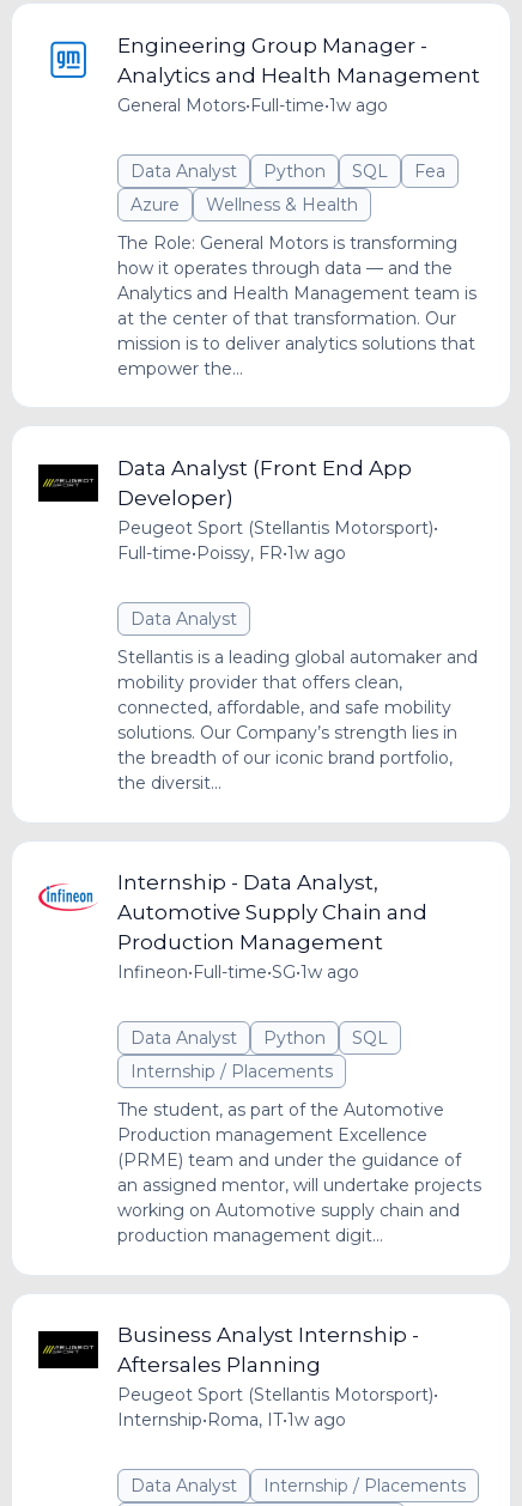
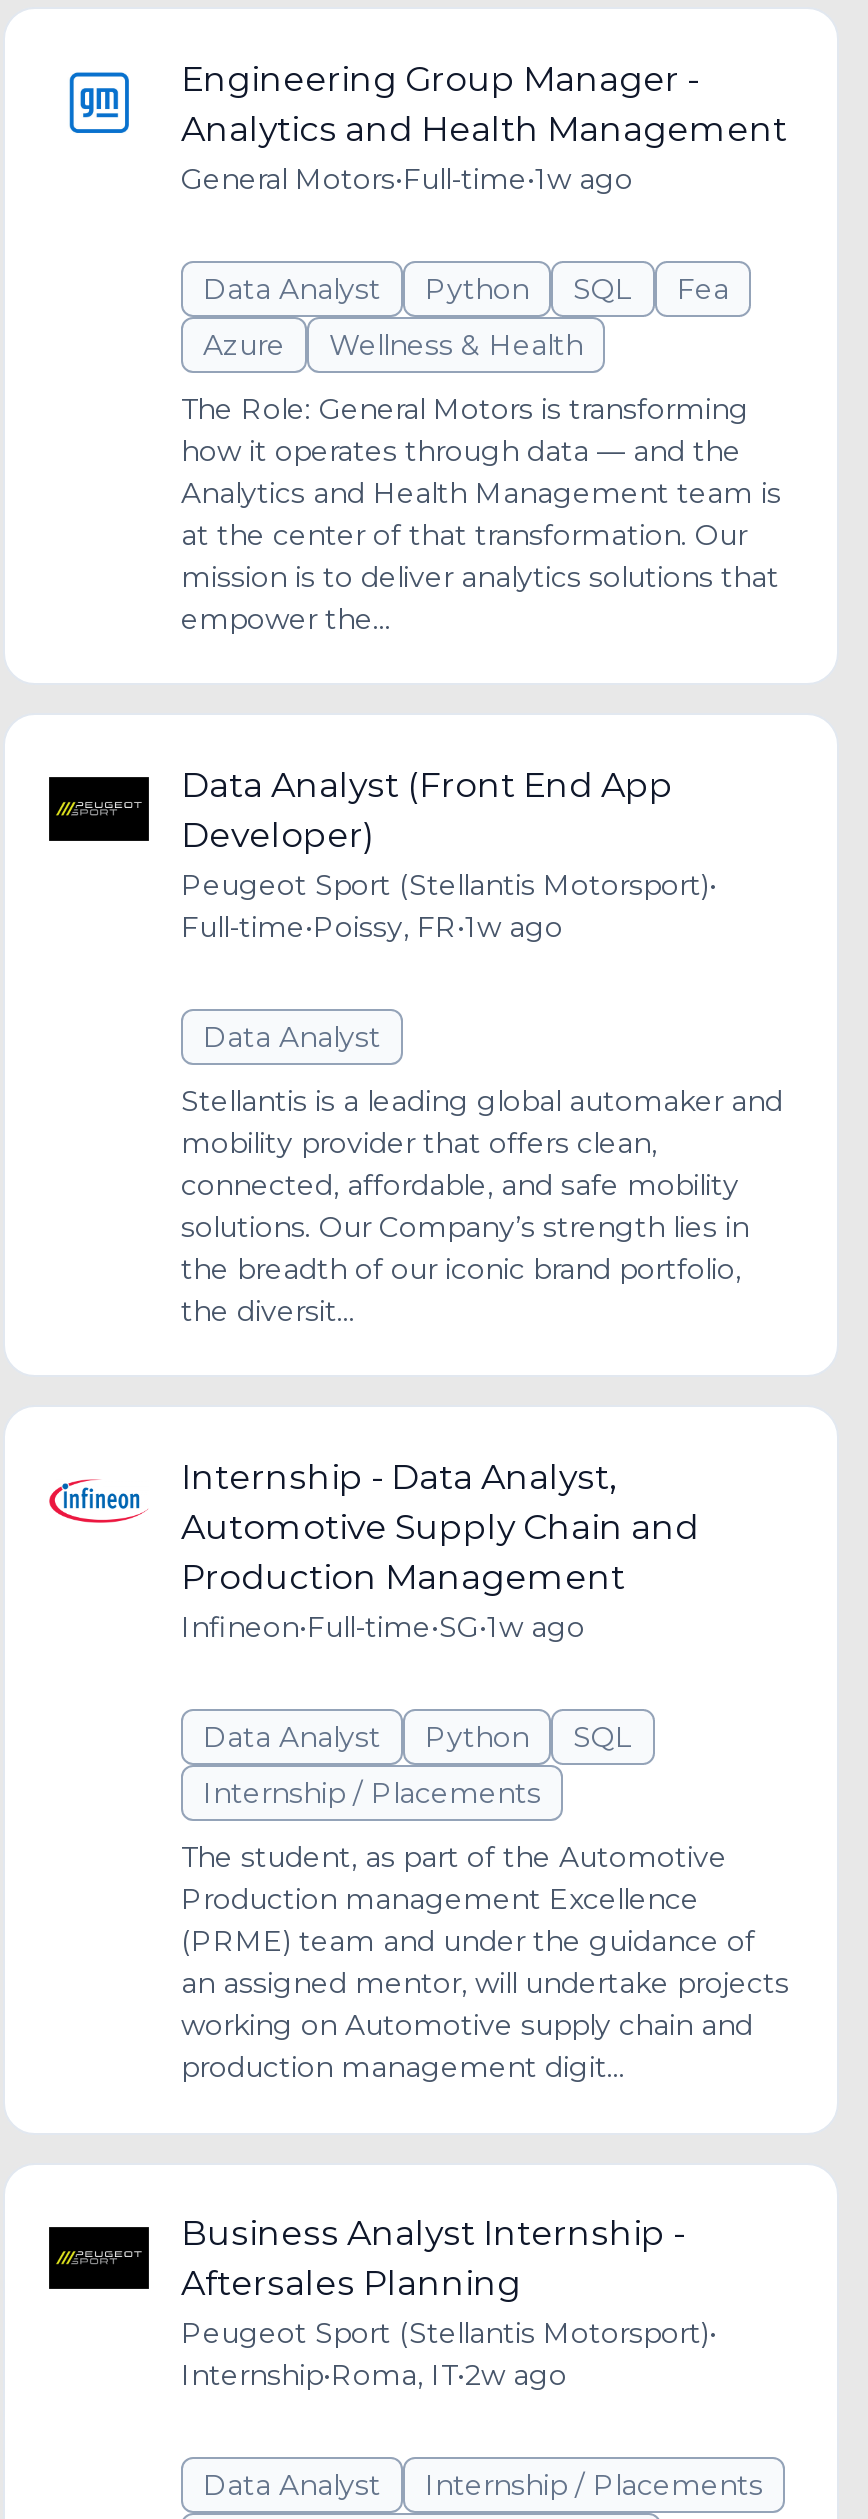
- Internship•Roma, IT•1w ago
+ Internship•Roma, IT•2w ago
